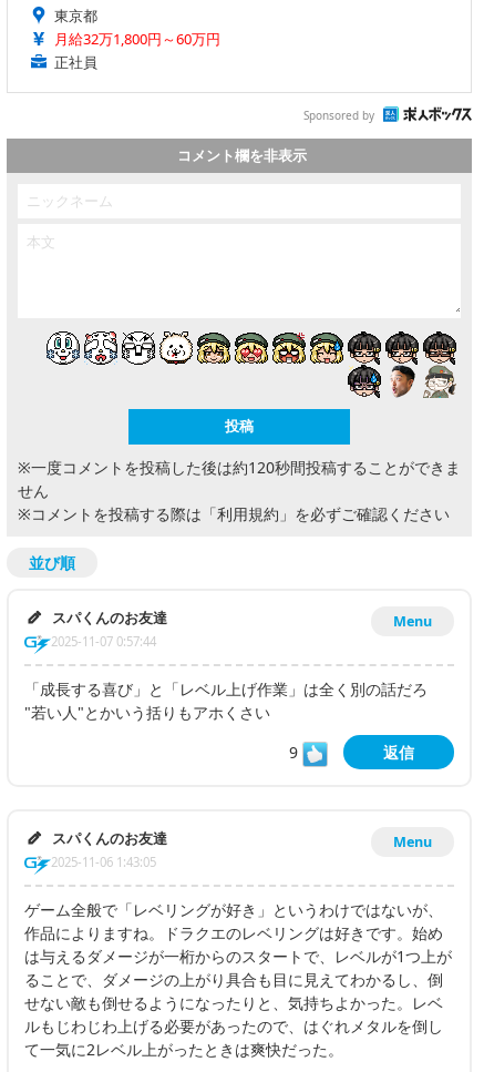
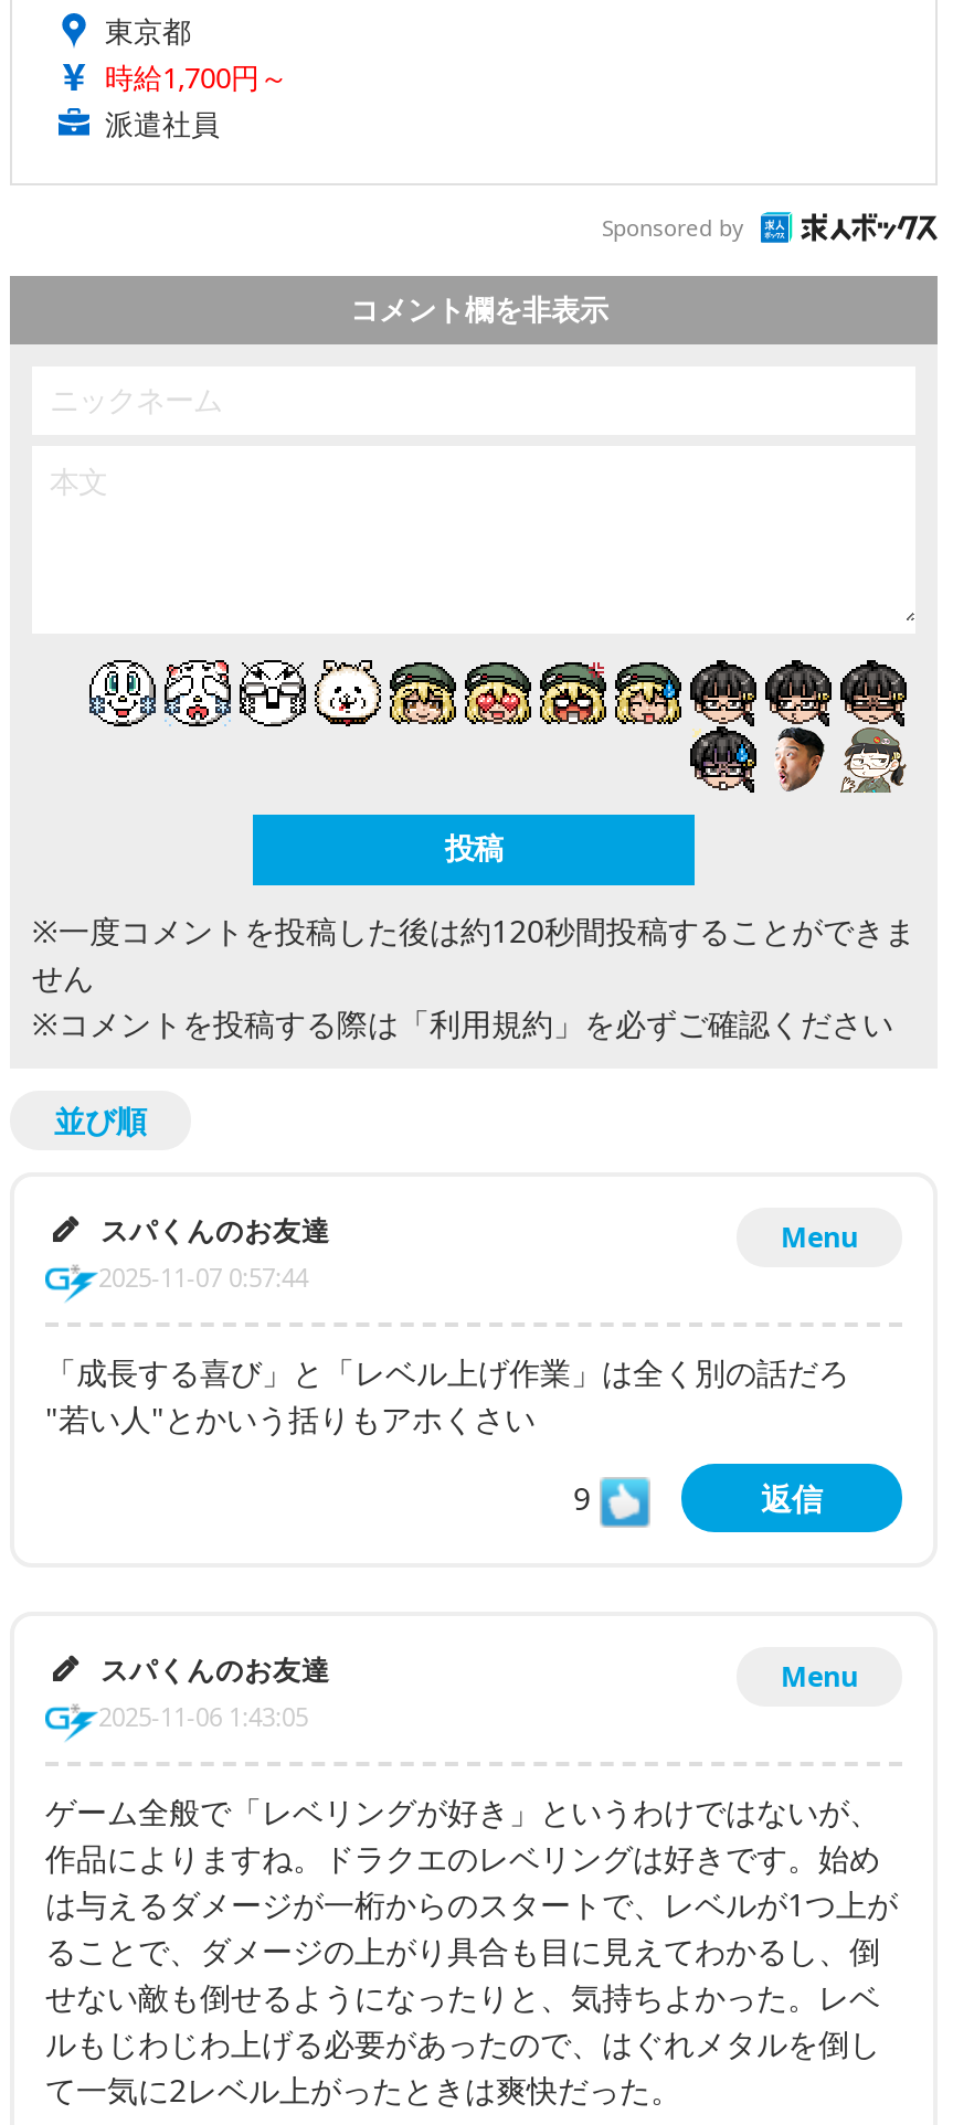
- 月給32万1,800円～60万円
- 正社員
+ 時給1,700円～
+ 派遣社員
